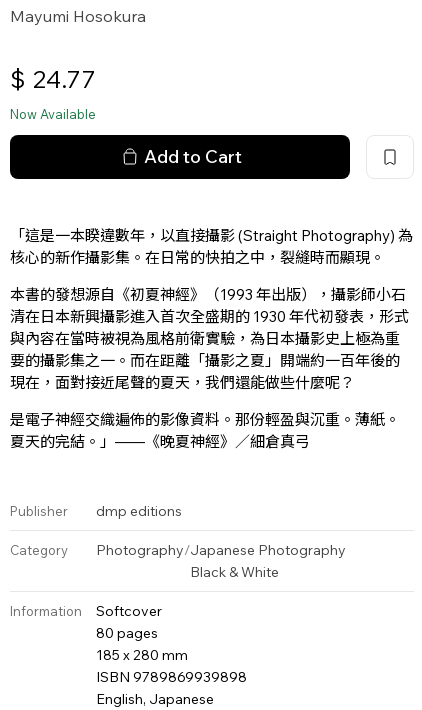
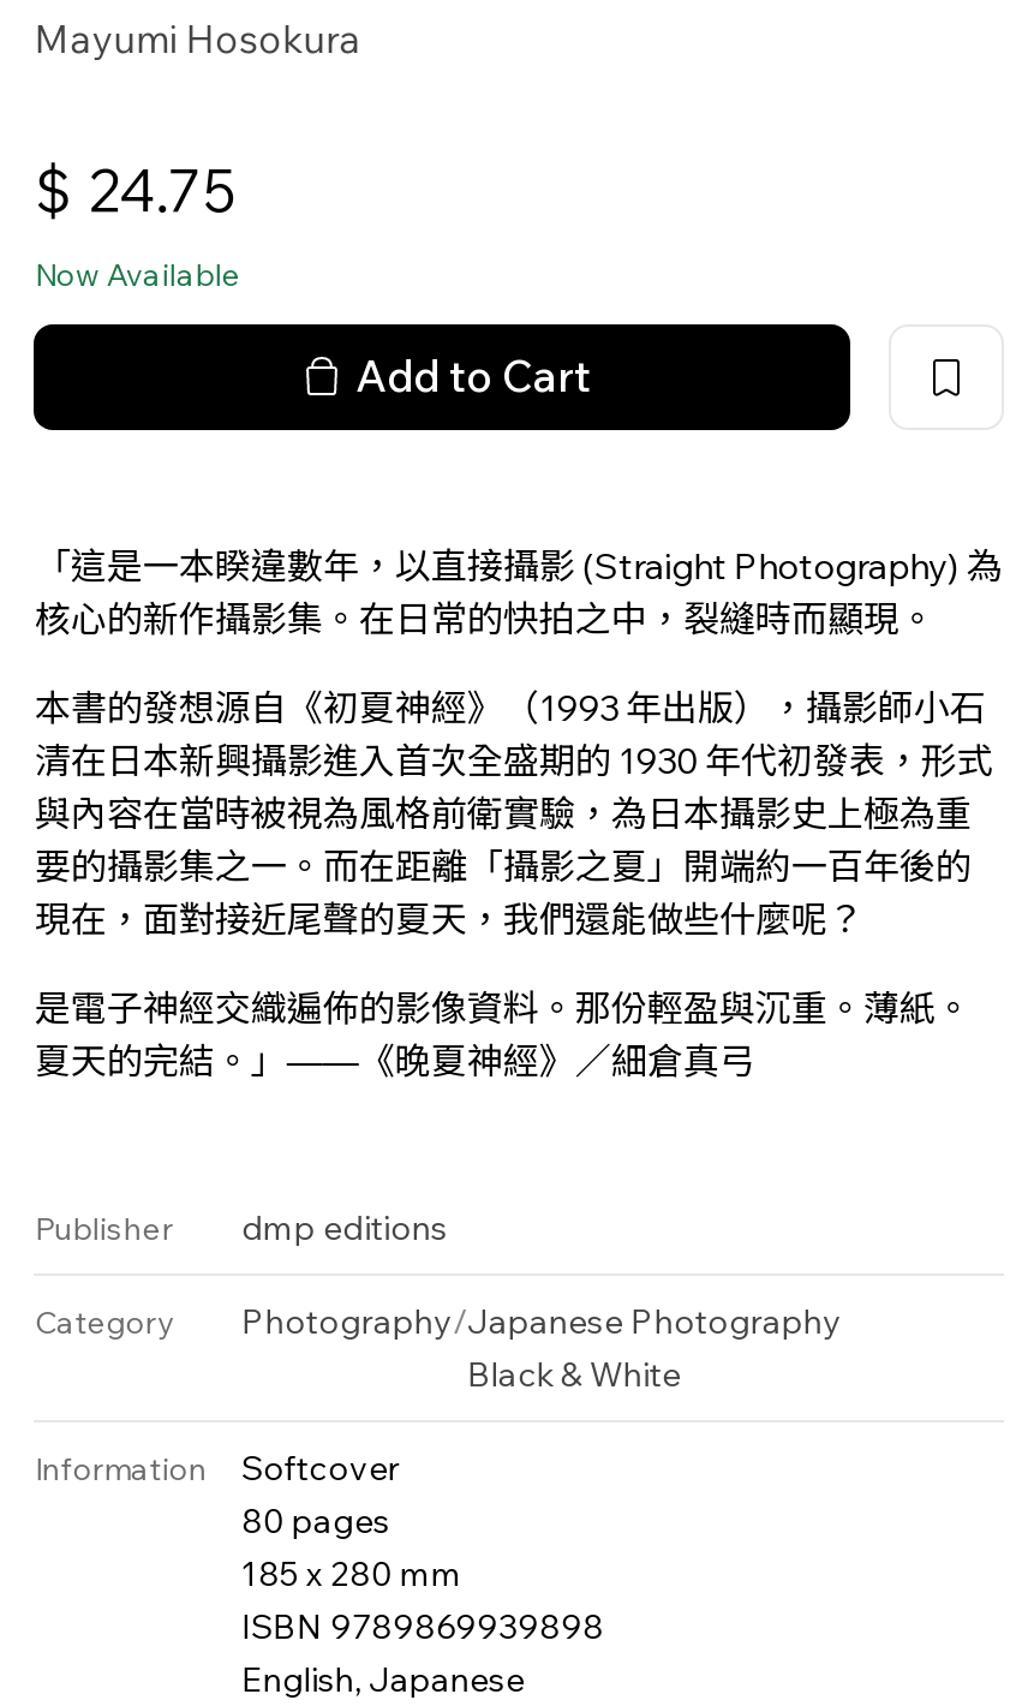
- $ 24.77
+ $ 24.75
